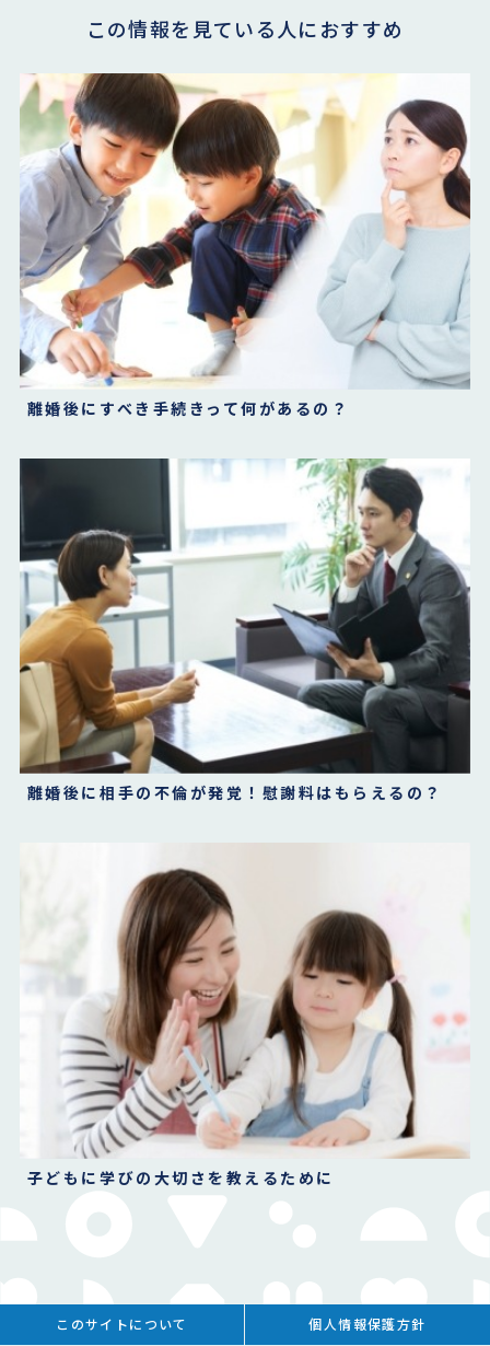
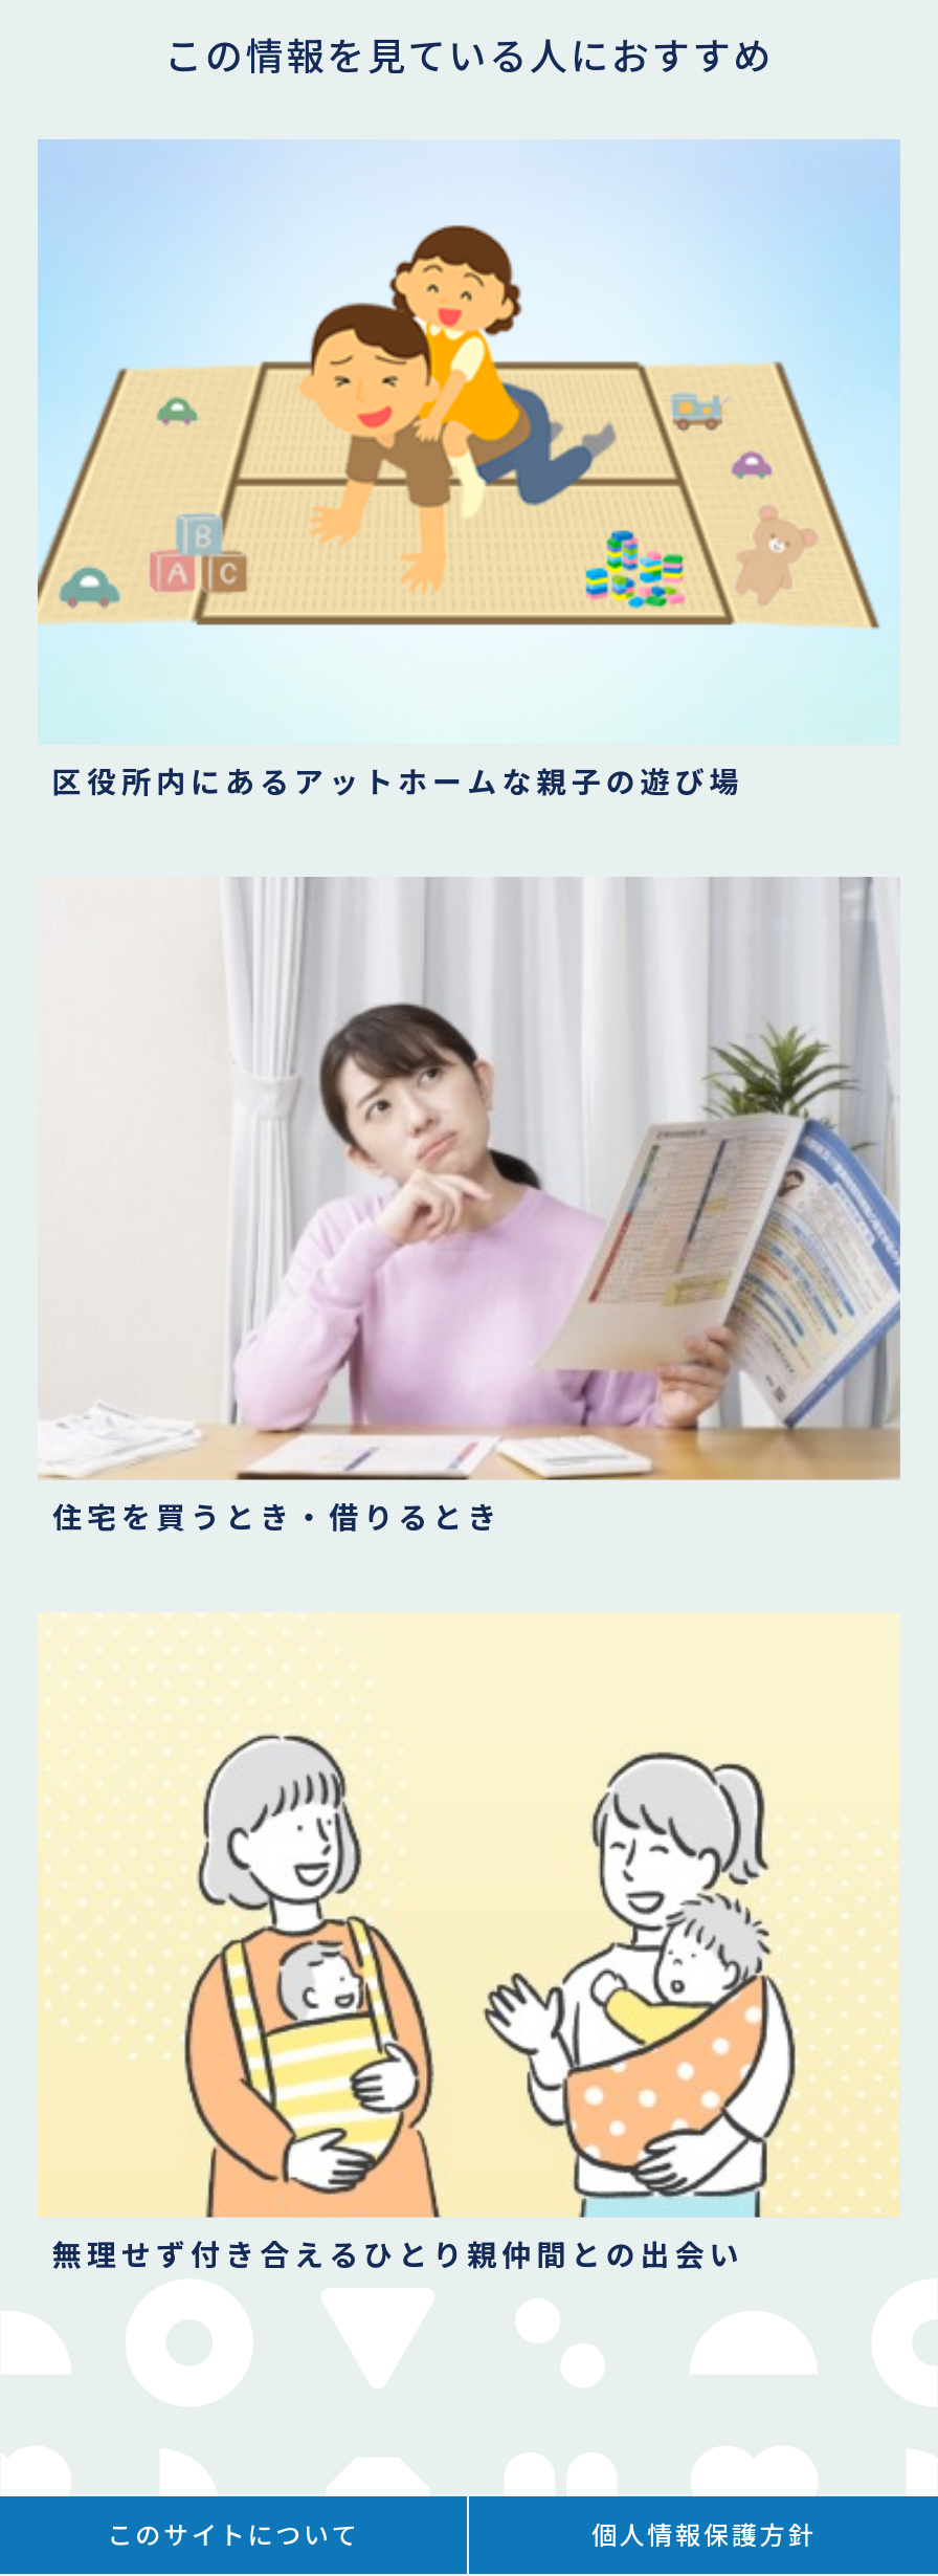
- [image]
- 離婚後にすべき手続きって何があるの？
+ [image]
+ 区役所内にあるアットホームな親子の遊び場

- [image]
- 離婚後に相手の不倫が発覚！慰謝料はもらえるの？
+ [image]
+ 住宅を買うとき・借りるとき

- [image]
- 子どもに学びの大切さを教えるために
+ [image]
+ 無理せず付き合えるひとり親仲間との出会い
